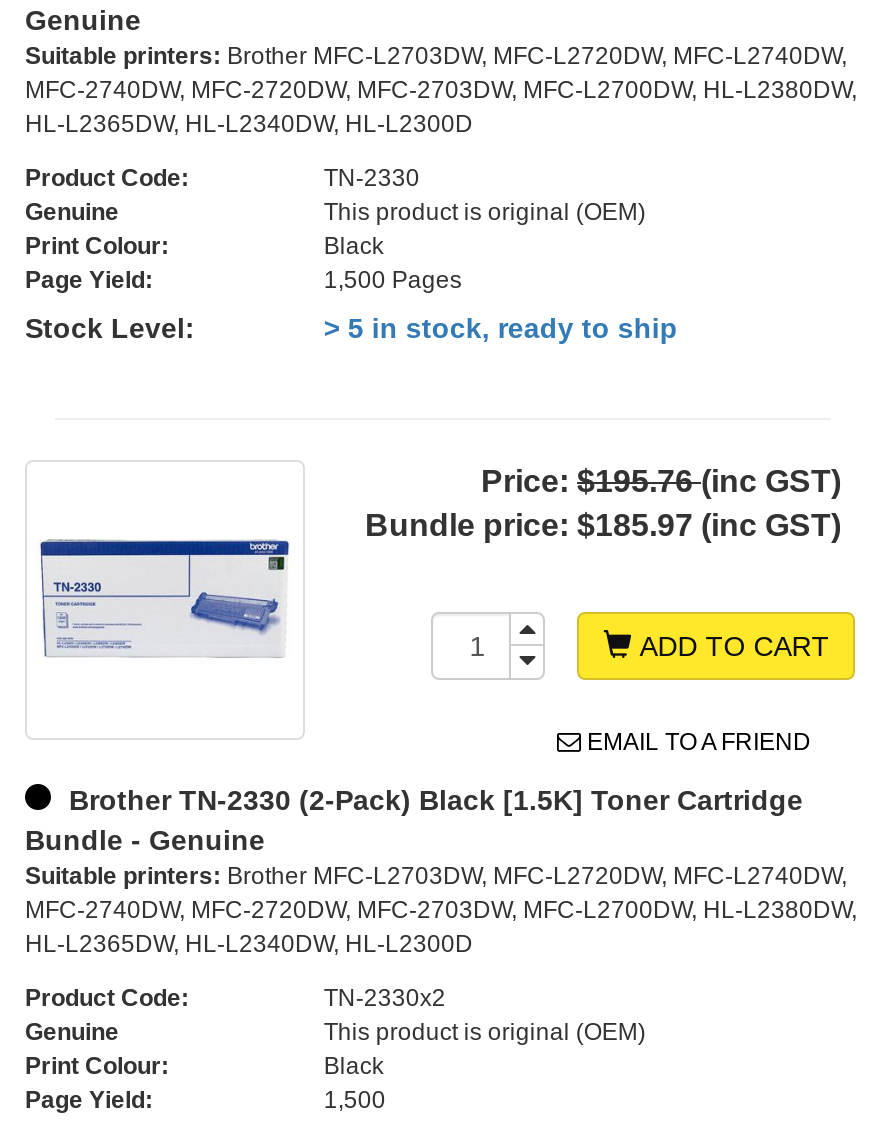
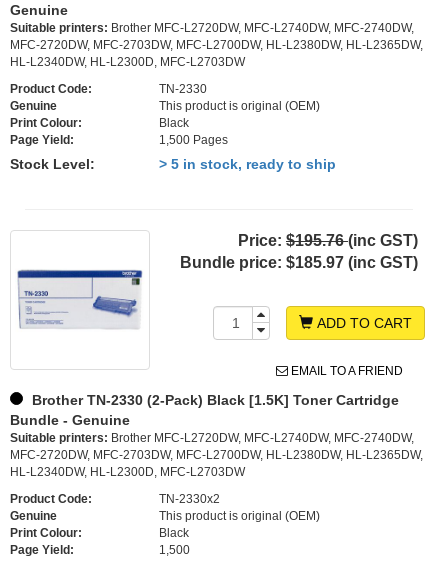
- Suitable printers: Brother MFC-L2703DW, MFC-L2720DW, MFC-L2740DW,
- MFC-2740DW, MFC-2720DW, MFC-2703DW, MFC-L2700DW, HL-L2380DW,
- HL-L2365DW, HL-L2340DW, HL-L2300D
+ Suitable printers: Brother MFC-L2720DW, MFC-L2740DW, MFC-2740DW,
+ MFC-2720DW, MFC-2703DW, MFC-L2700DW, HL-L2380DW, HL-L2365DW,
+ HL-L2340DW, HL-L2300D, MFC-L2703DW

- Suitable printers: Brother MFC-L2703DW, MFC-L2720DW, MFC-L2740DW,
- MFC-2740DW, MFC-2720DW, MFC-2703DW, MFC-L2700DW, HL-L2380DW,
- HL-L2365DW, HL-L2340DW, HL-L2300D
+ Suitable printers: Brother MFC-L2720DW, MFC-L2740DW, MFC-2740DW,
+ MFC-2720DW, MFC-2703DW, MFC-L2700DW, HL-L2380DW, HL-L2365DW,
+ HL-L2340DW, HL-L2300D, MFC-L2703DW
